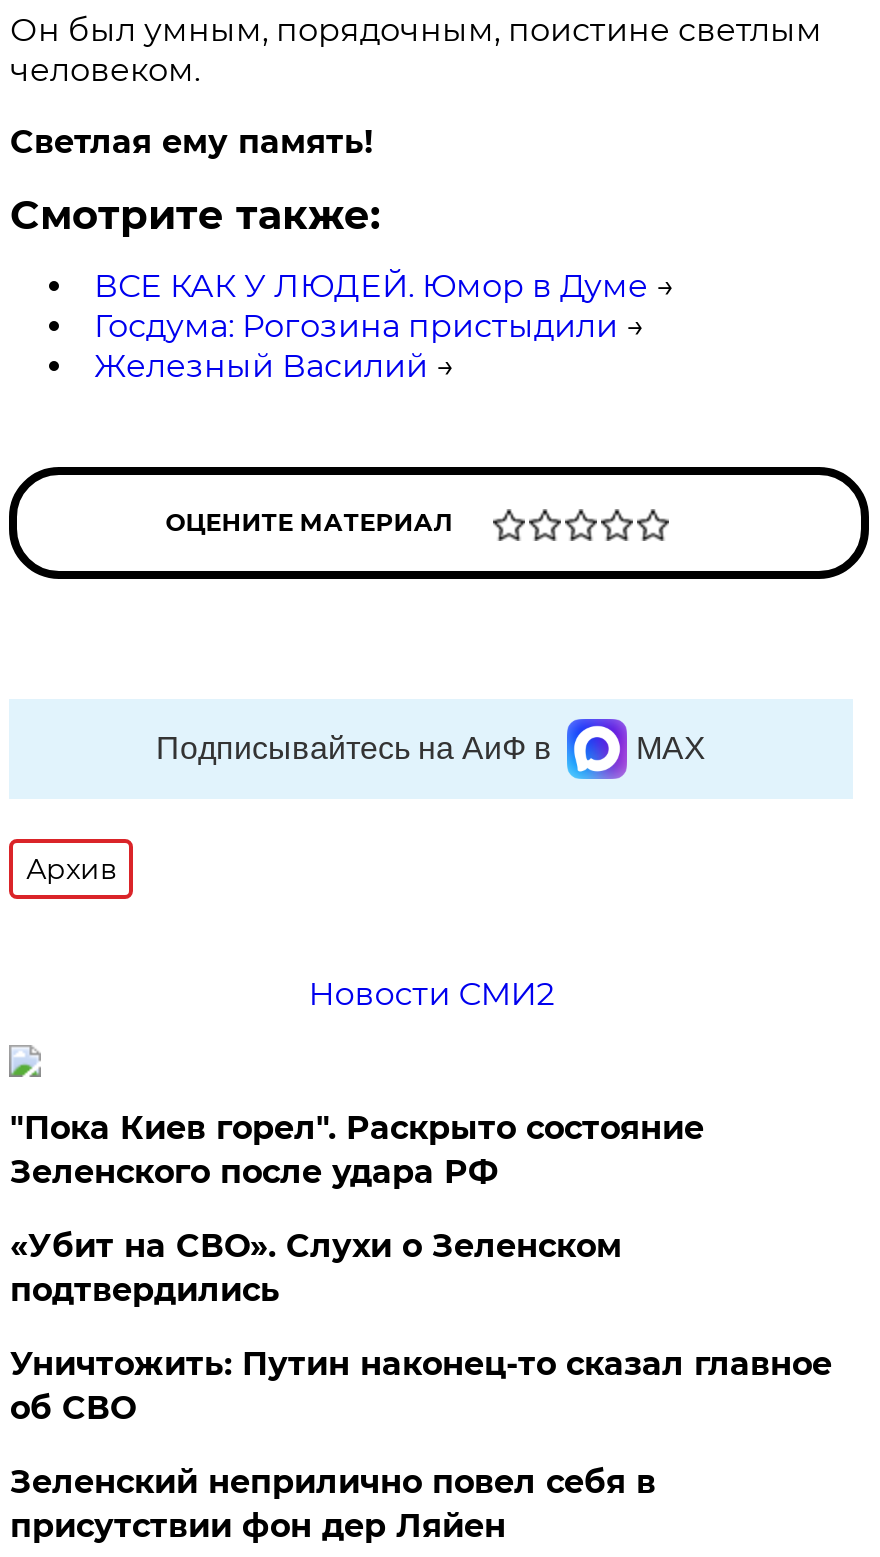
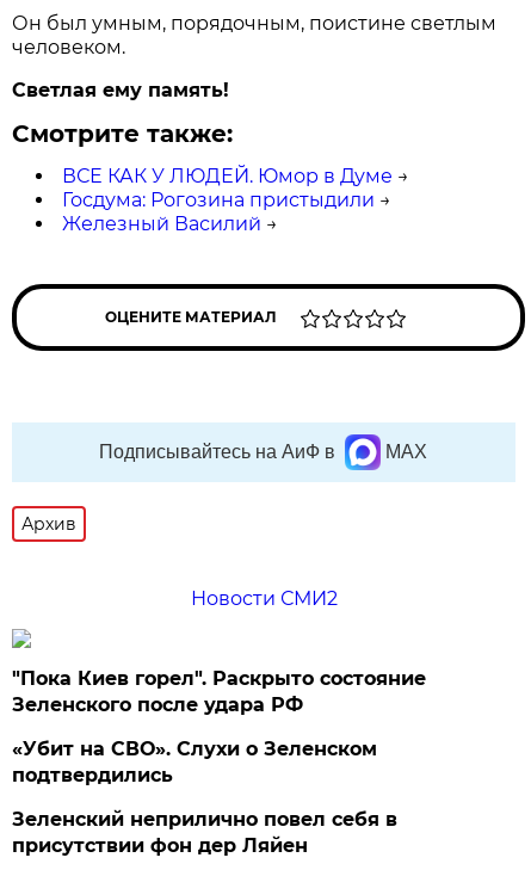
- Уничтожить: Путин наконец-то сказал главное
- об СВО
